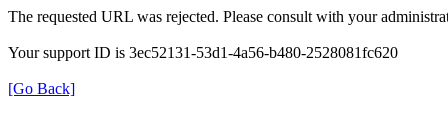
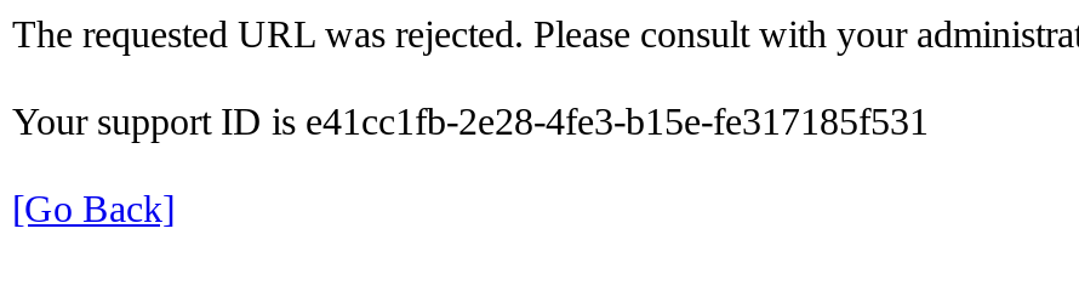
- Your support ID is 3ec52131-53d1-4a56-b480-2528081fc620
+ Your support ID is e41cc1fb-2e28-4fe3-b15e-fe317185f531
